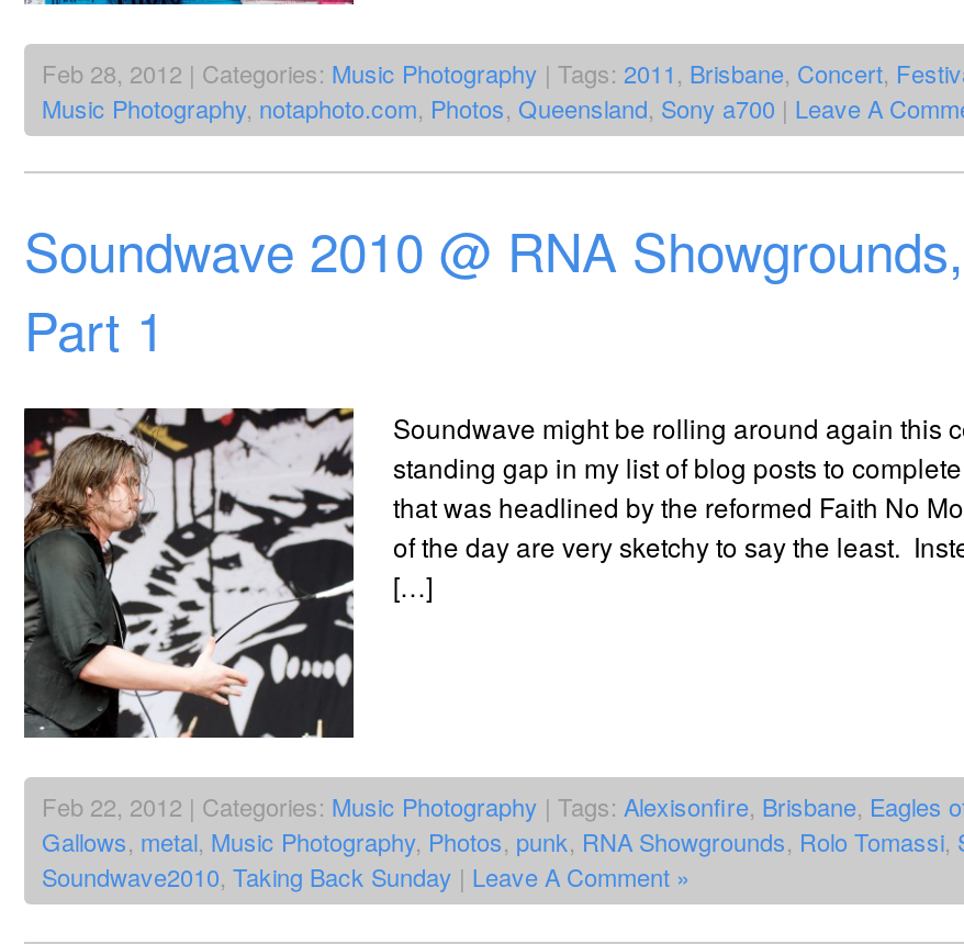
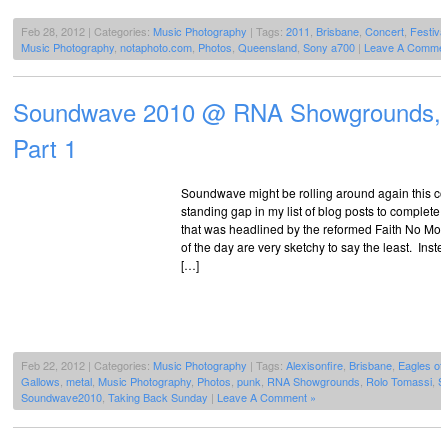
- [image]
